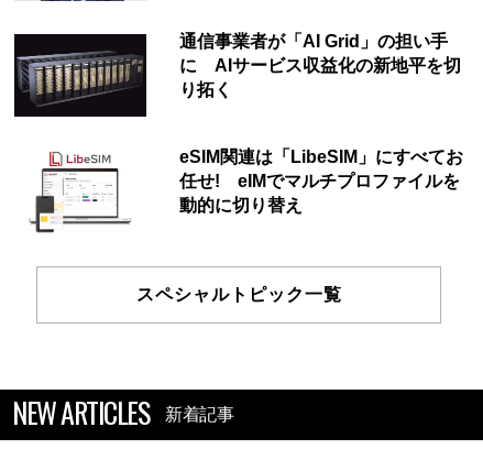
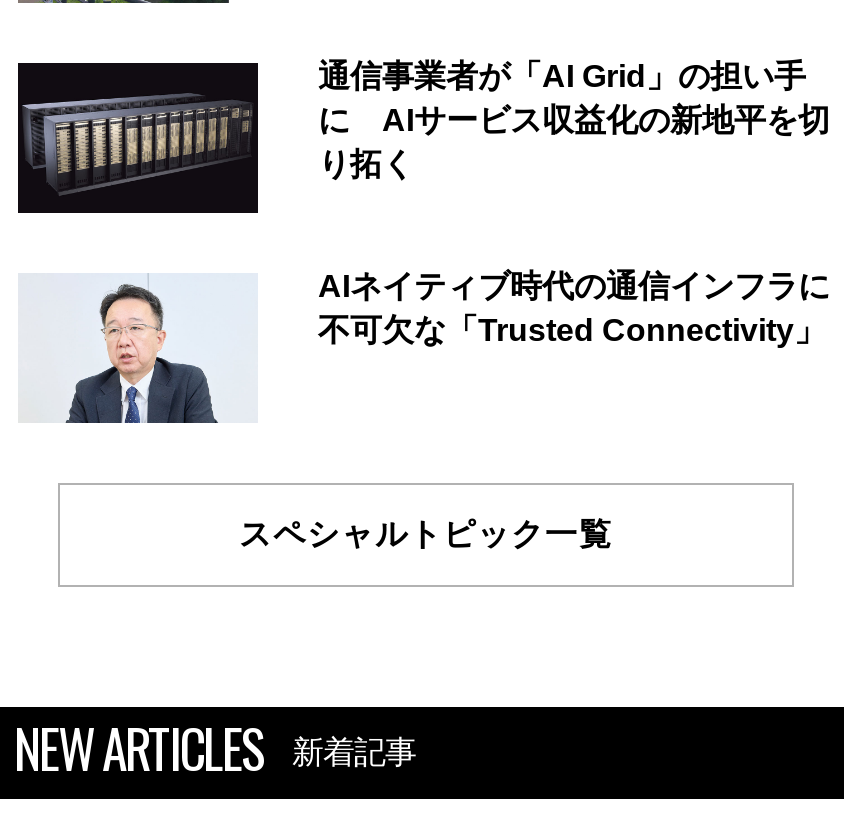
- [image]
+ [image]

- eSIM関連は「LibeSIM」にすべてお
- 任せ! eIMでマルチプロファイルを
- 動的に切り替え
+ AIネイティブ時代の通信インフラに
+ 不可欠な「Trusted Connectivity」
